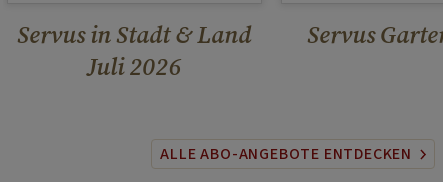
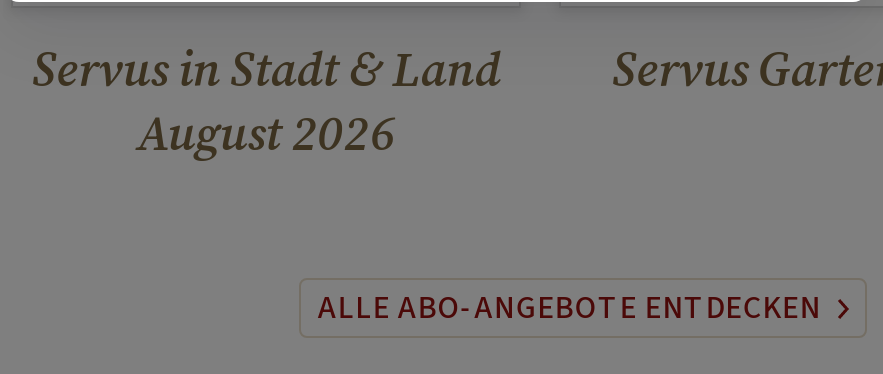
- Juli 2026
+ August 2026
